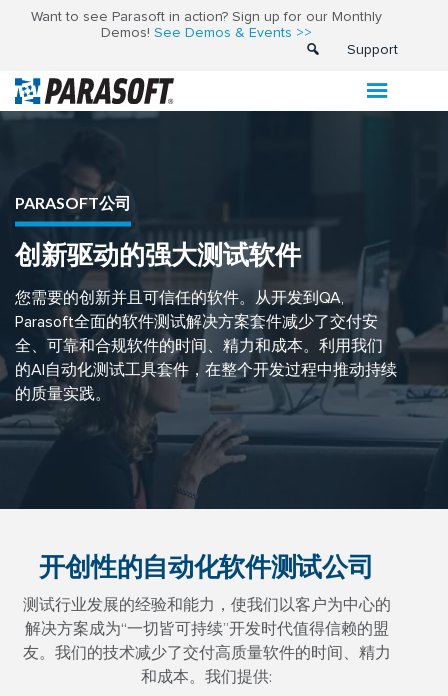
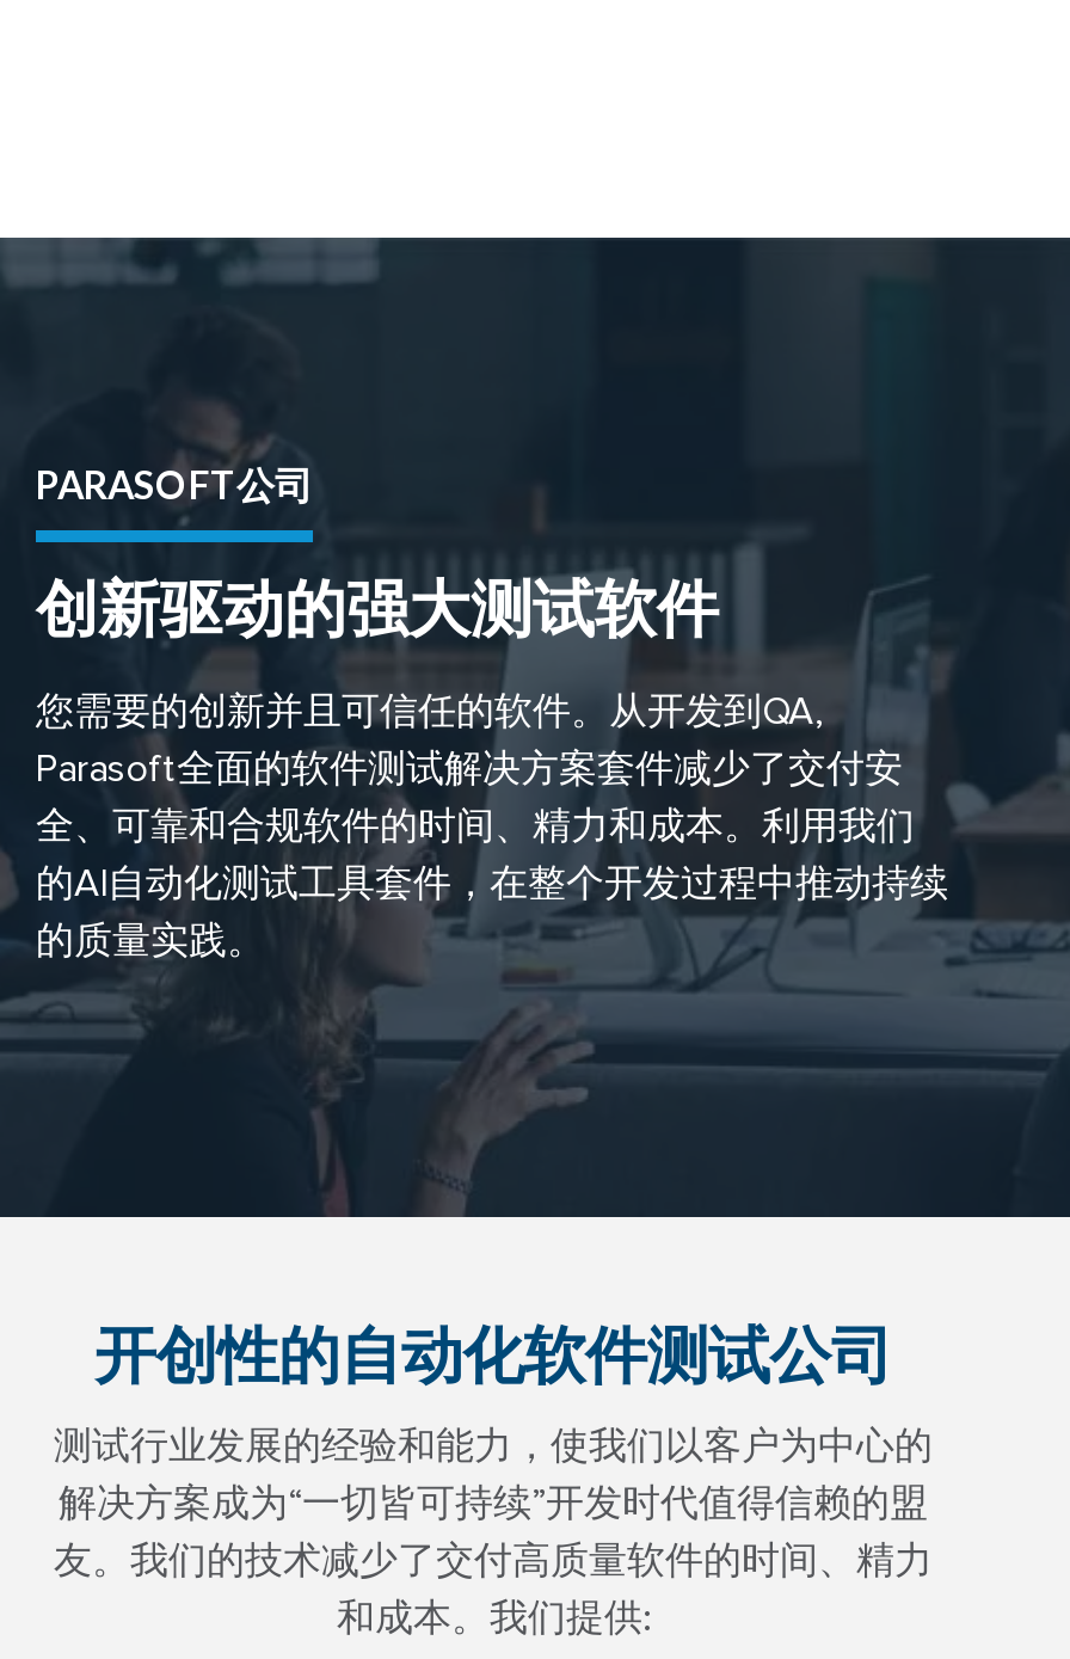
- Want to see Parasoft in action? Sign up for our Monthly
- Demos! See Demos & Events >>
- Support

- [image]
+ [image]
